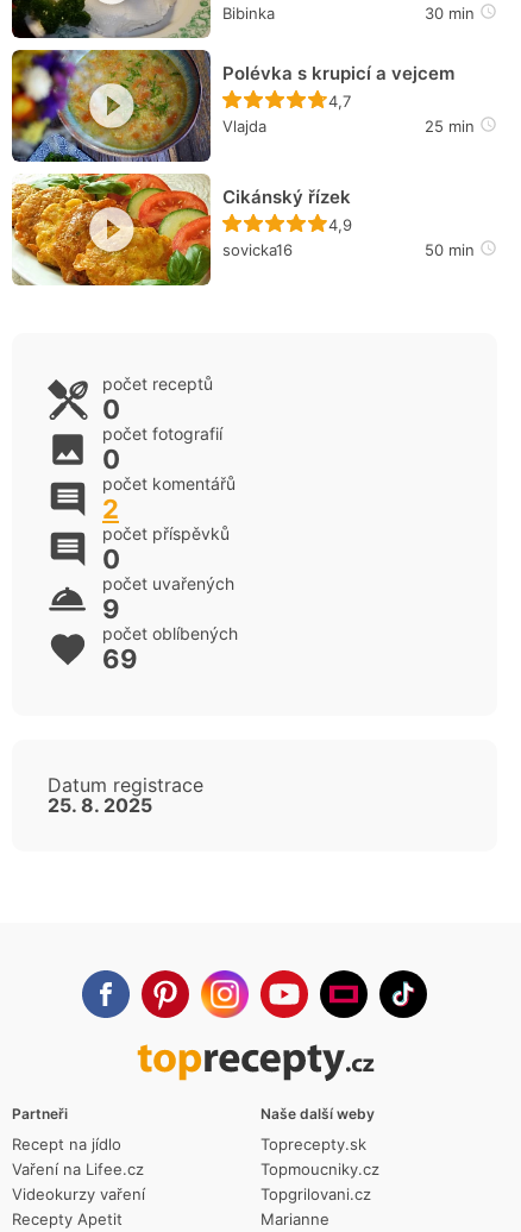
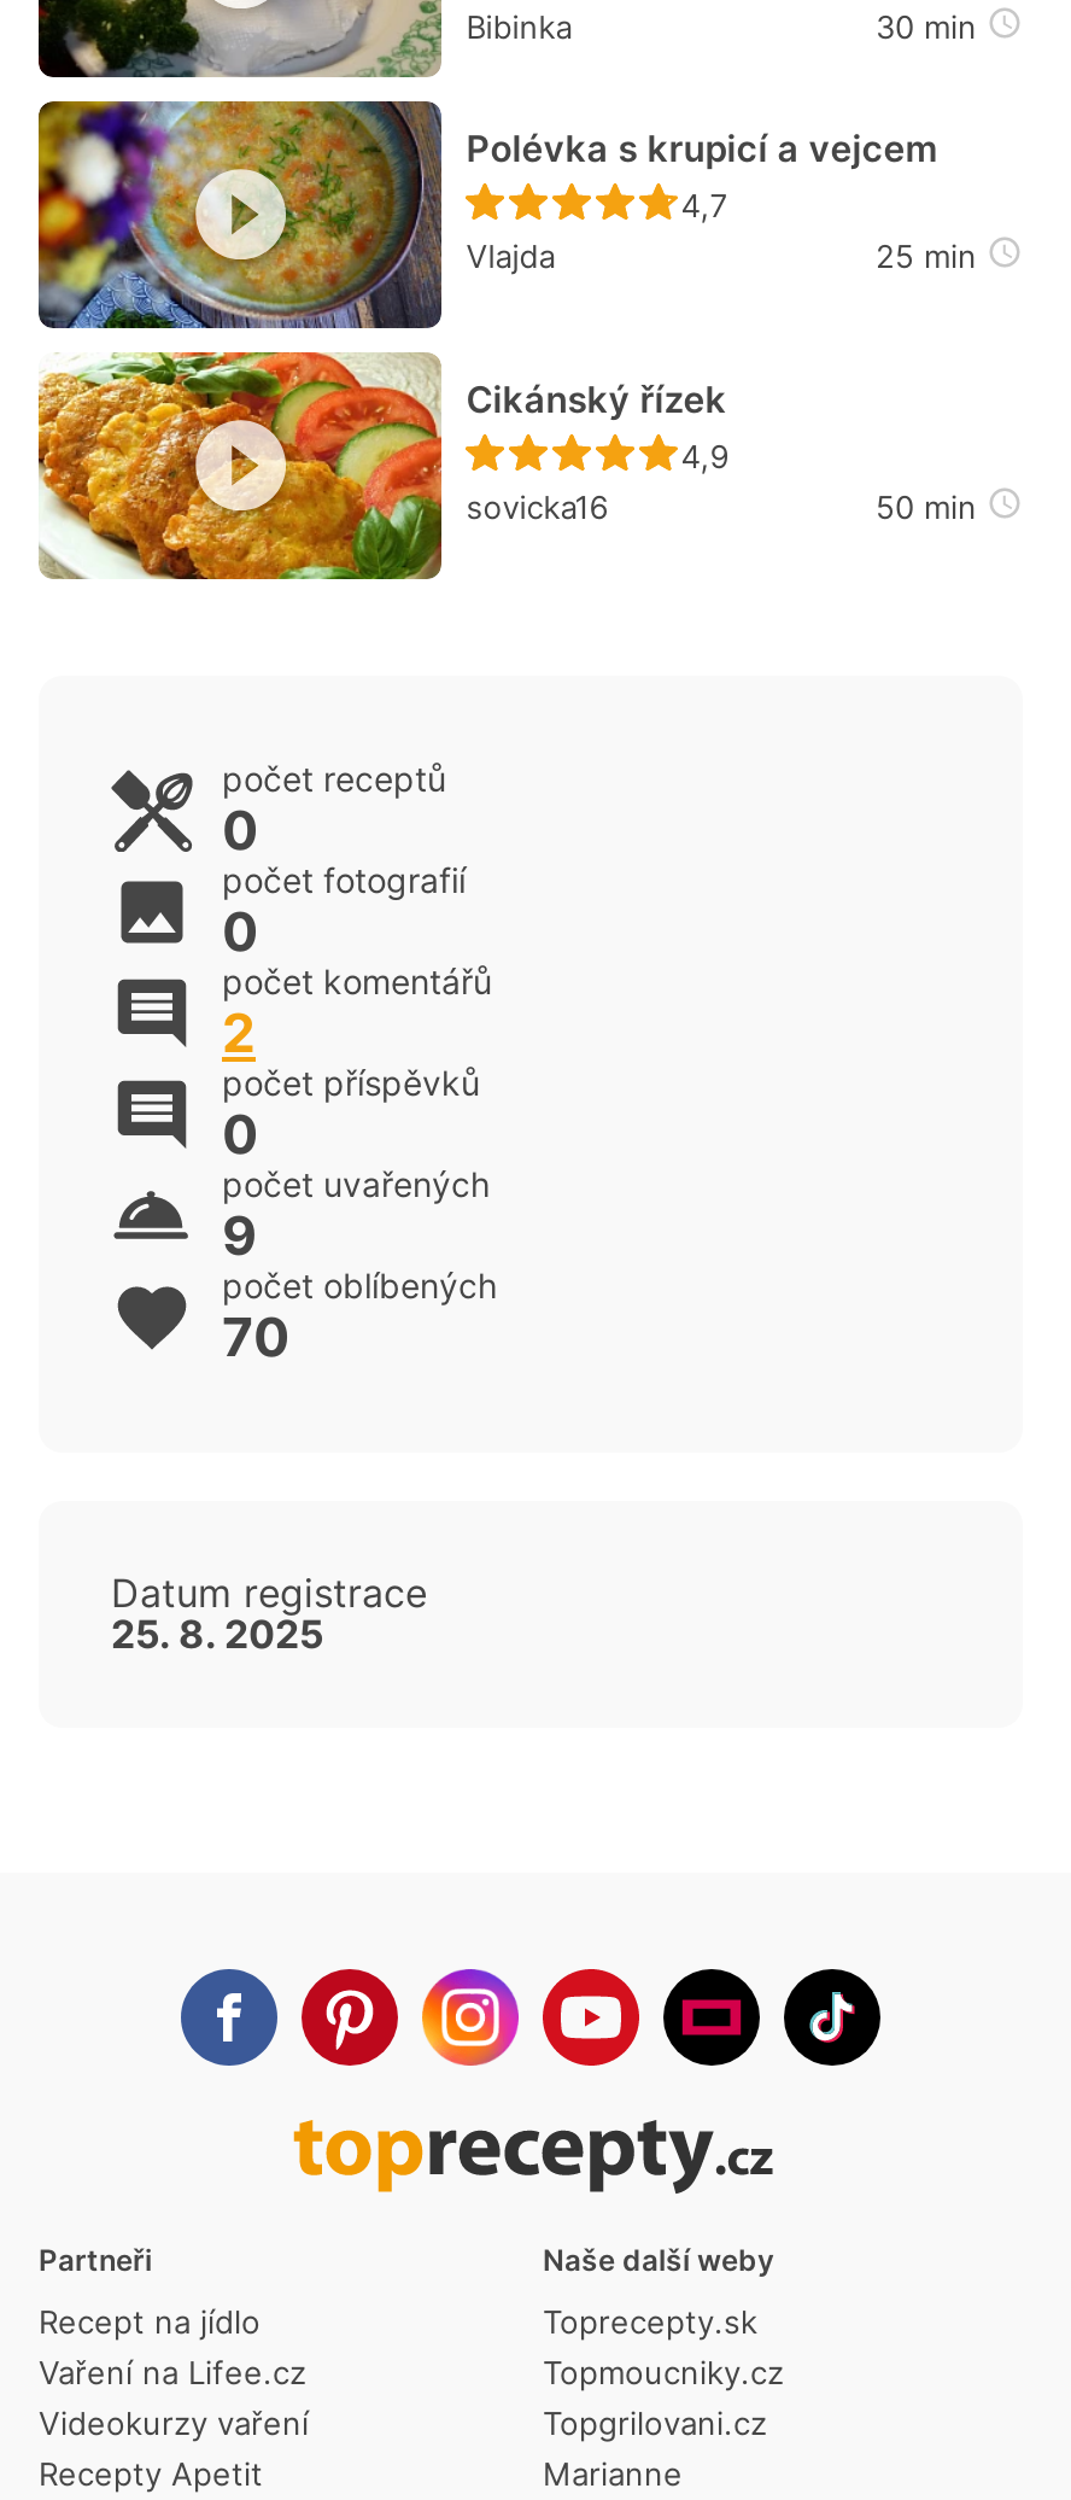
- 69
+ 70
